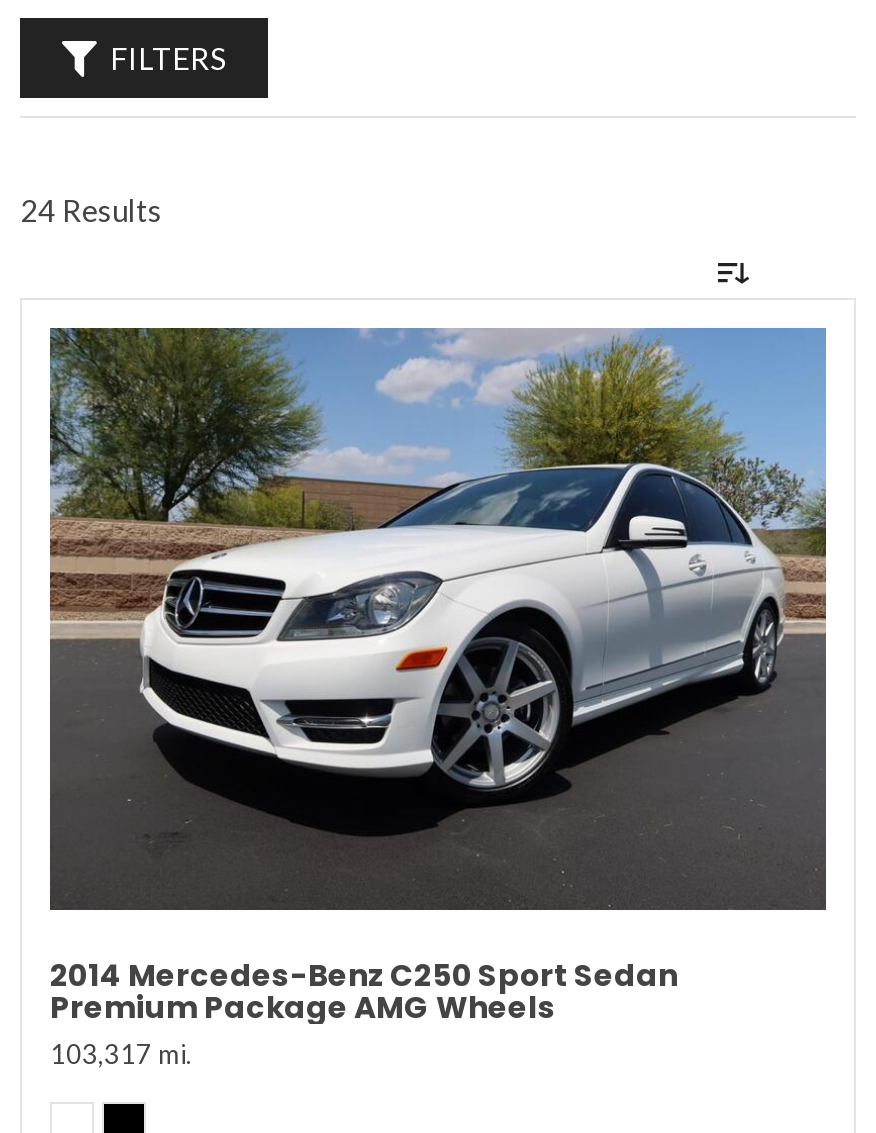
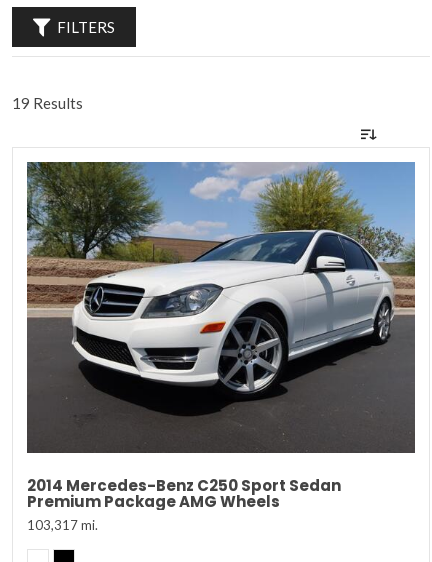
- 24 Results
+ 19 Results
